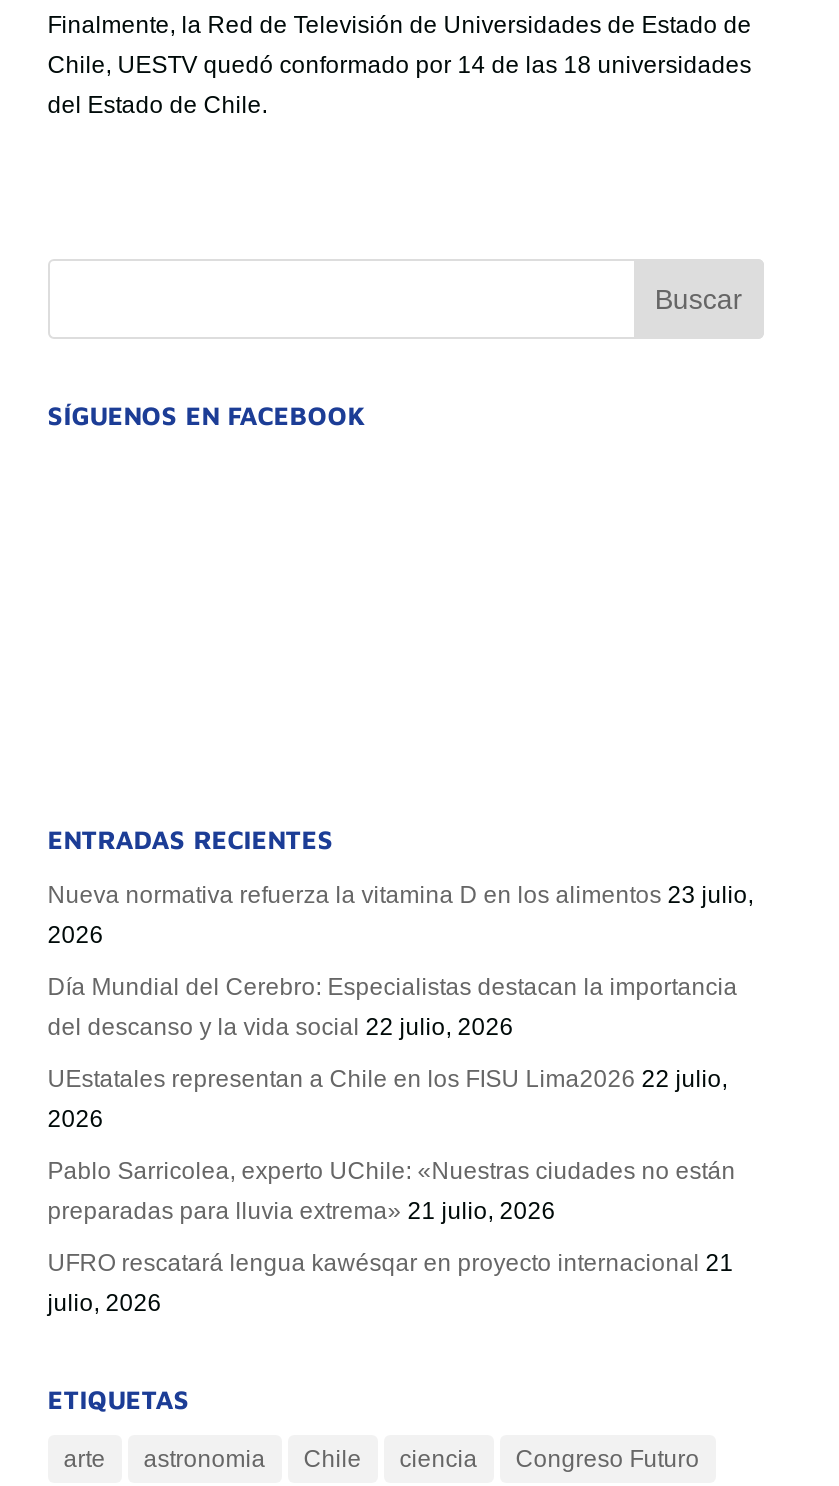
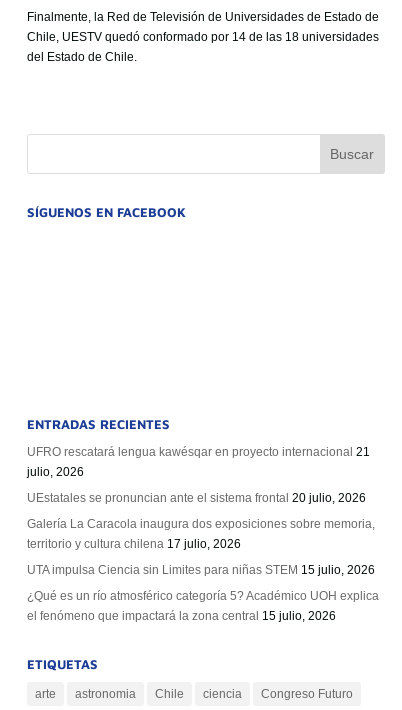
- Nueva normativa refuerza la vitamina D en los alimentos 23 julio,
- 2026
- Día Mundial del Cerebro: Especialistas destacan la importancia
- del descanso y la vida social 22 julio, 2026
- UEstatales representan a Chile en los FISU Lima2026 22 julio,
- 2026
- Pablo Sarricolea, experto UChile: «Nuestras ciudades no están
- preparadas para lluvia extrema» 21 julio, 2026

moved up: UFRO rescatará lengua kawésqar en proyecto internacional 21 | julio, 2026

+ UEstatales se pronuncian ante el sistema frontal 20 julio, 2026
+ Galería La Caracola inaugura dos exposiciones sobre memoria,
+ territorio y cultura chilena 17 julio, 2026
+ UTA impulsa Ciencia sin Limites para niñas STEM 15 julio, 2026
+ ¿Qué es un río atmosférico categoría 5? Académico UOH explica
+ el fenómeno que impactará la zona central 15 julio, 2026
